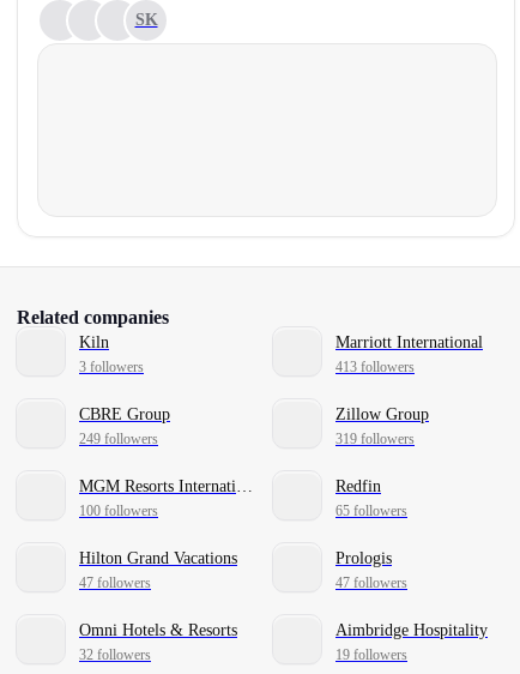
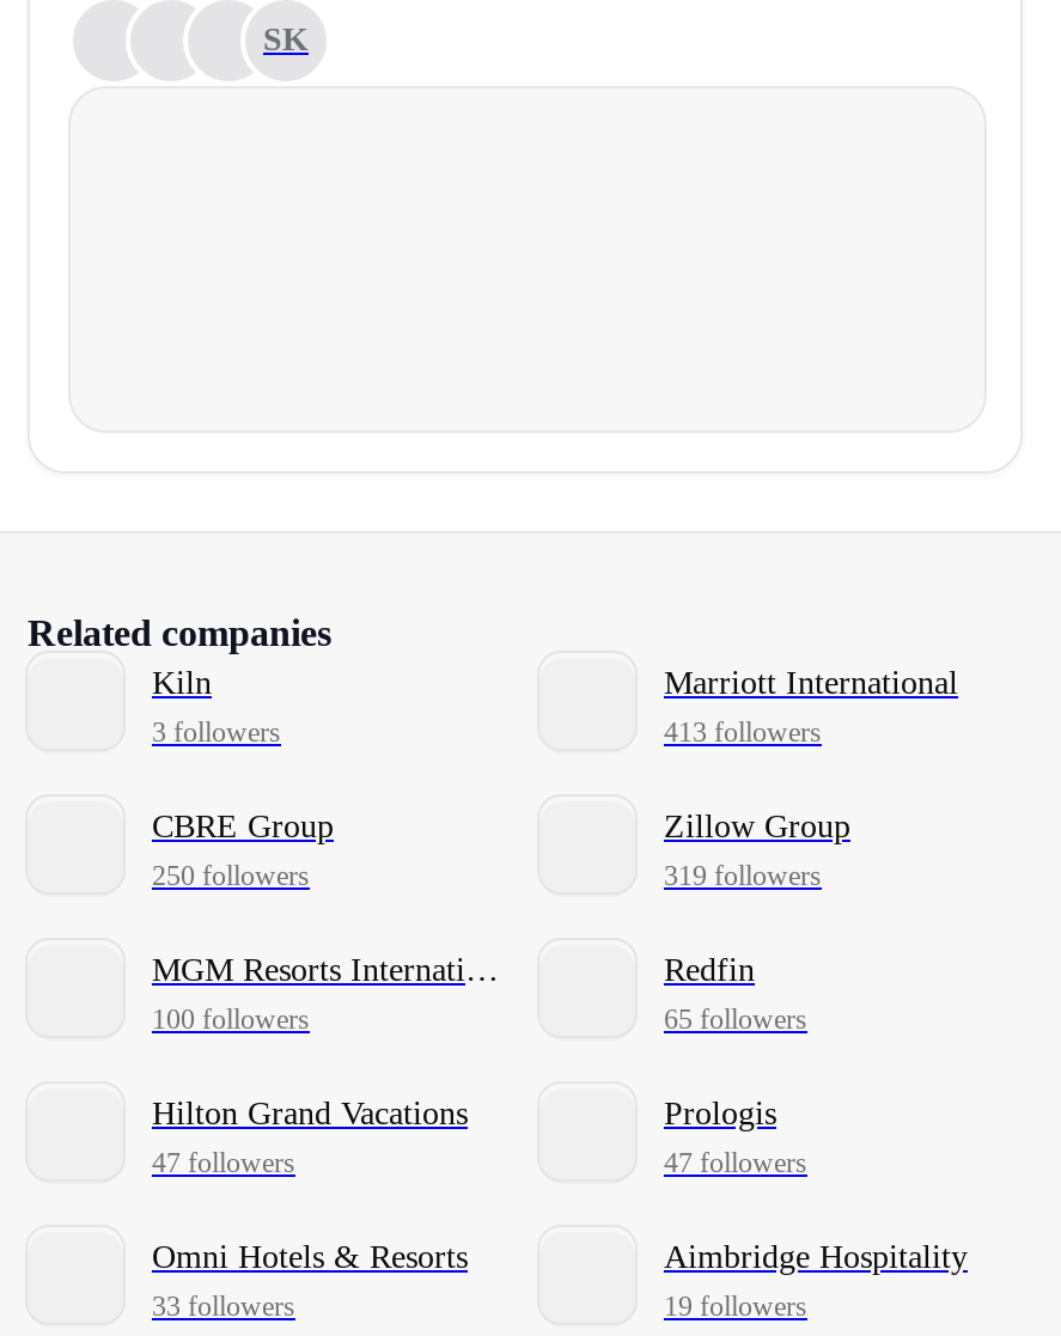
- 249 followers
+ 250 followers

- 32 followers
+ 33 followers
